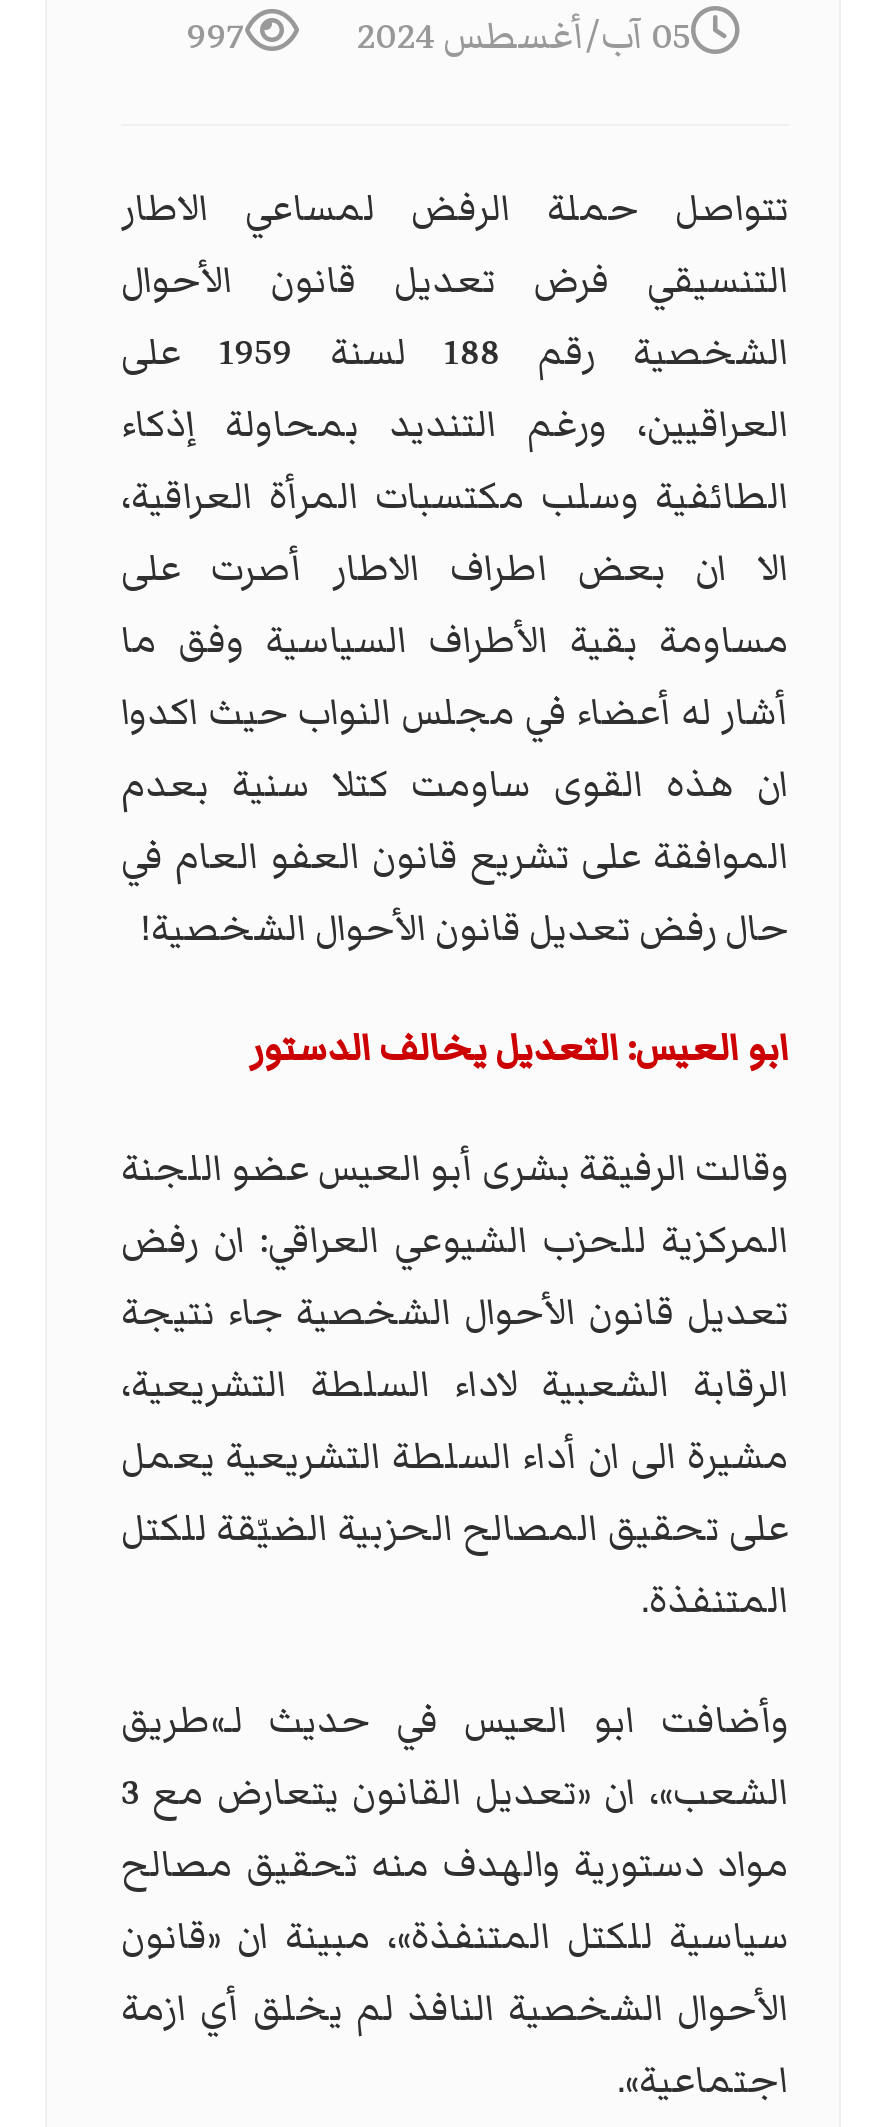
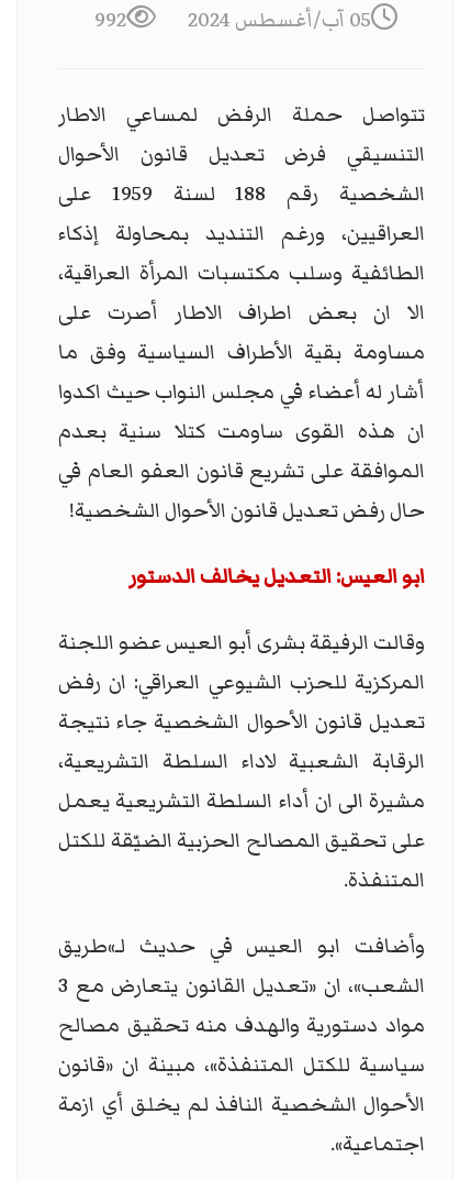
- 997
+ 992
